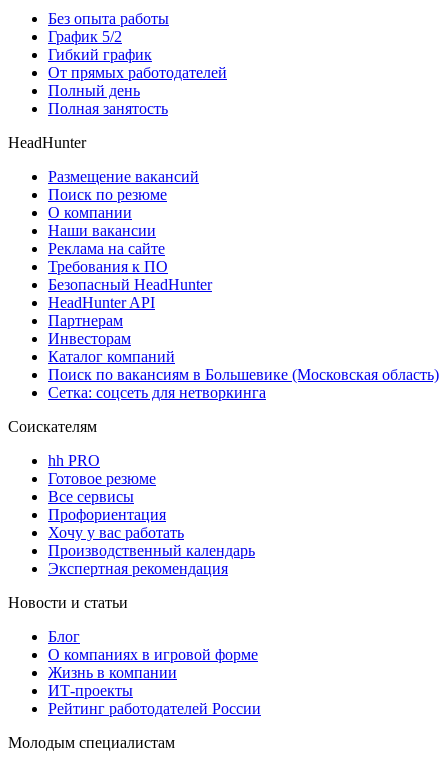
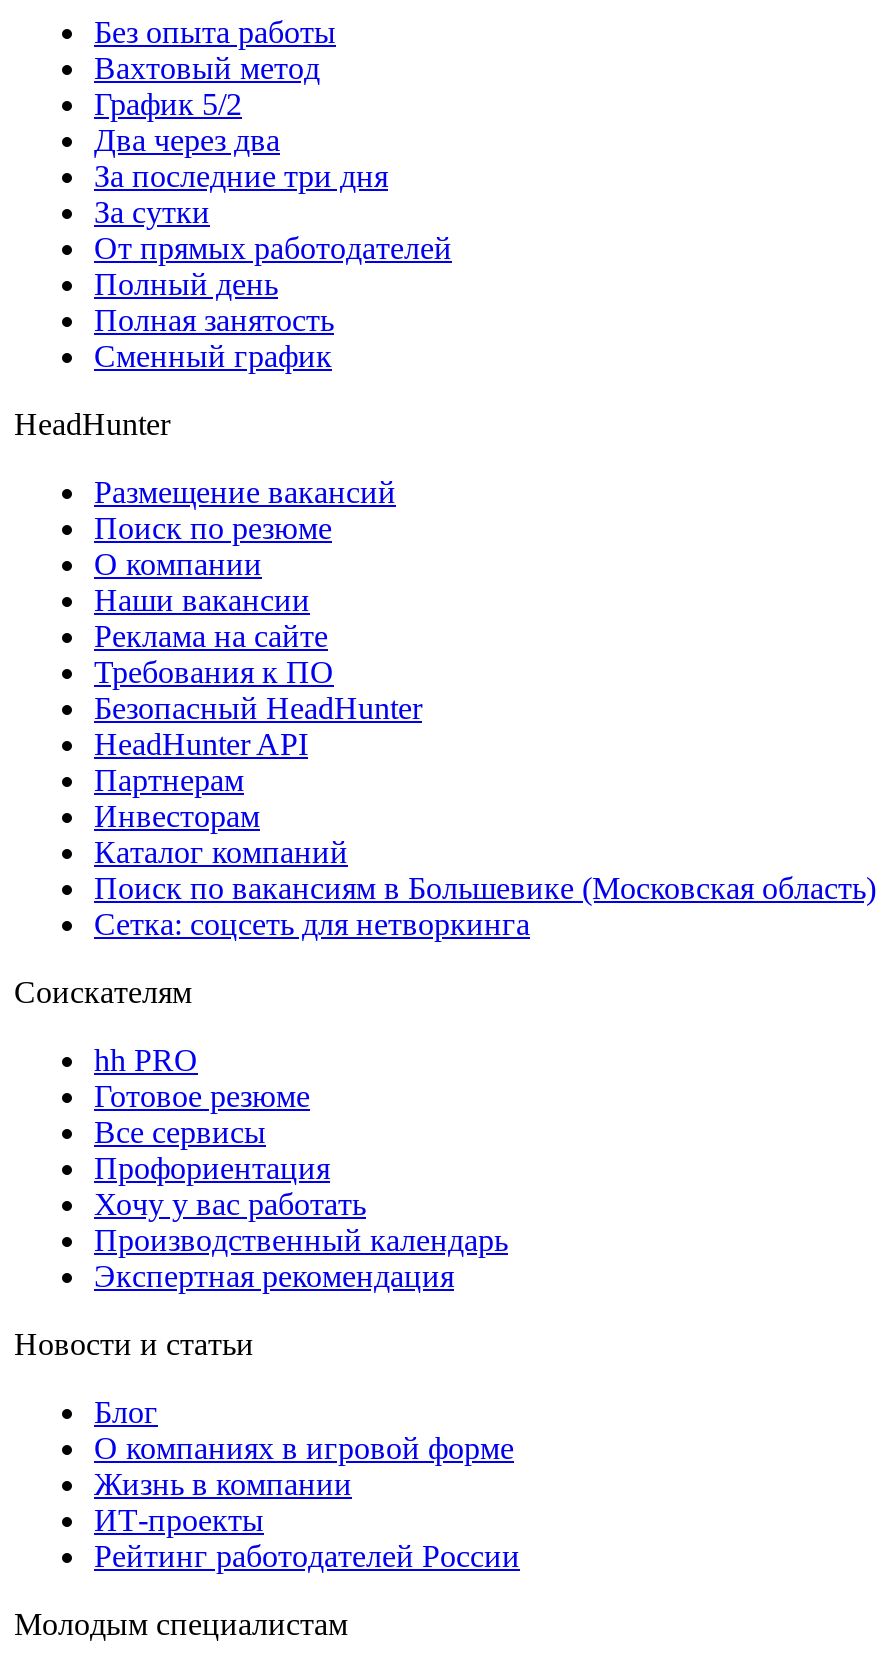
+ Вахтовый метод

- Гибкий график
+ Два через два
+ За последние три дня
+ За сутки

+ Сменный график
